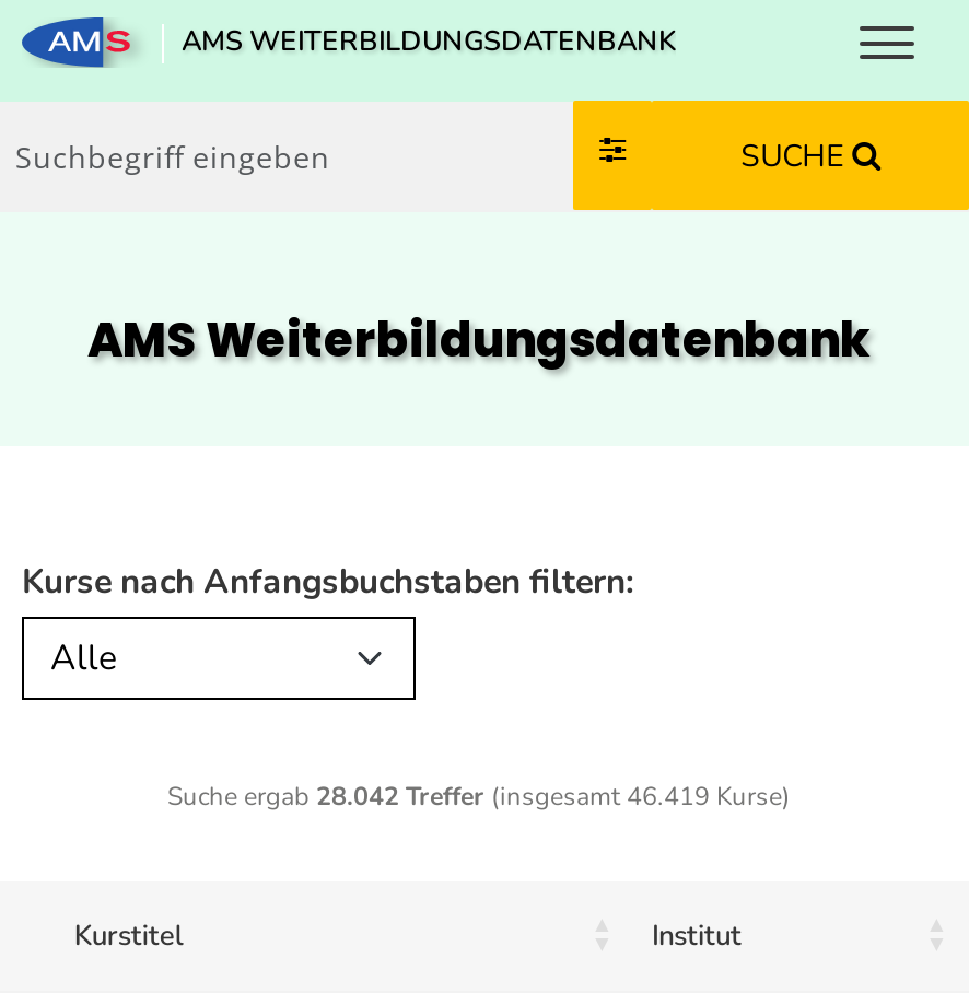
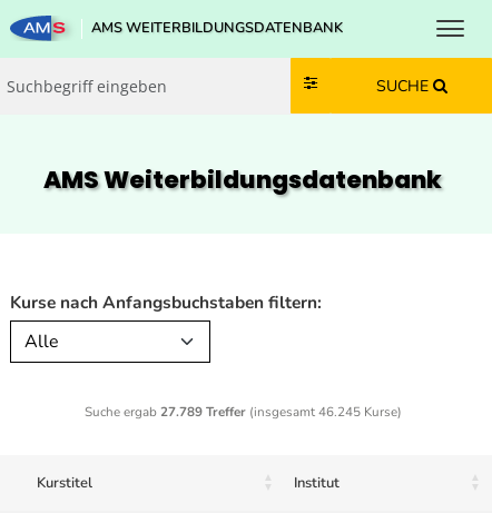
- Suche ergab 28.042 Treffer (insgesamt 46.419 Kurse)
+ Suche ergab 27.789 Treffer (insgesamt 46.245 Kurse)
